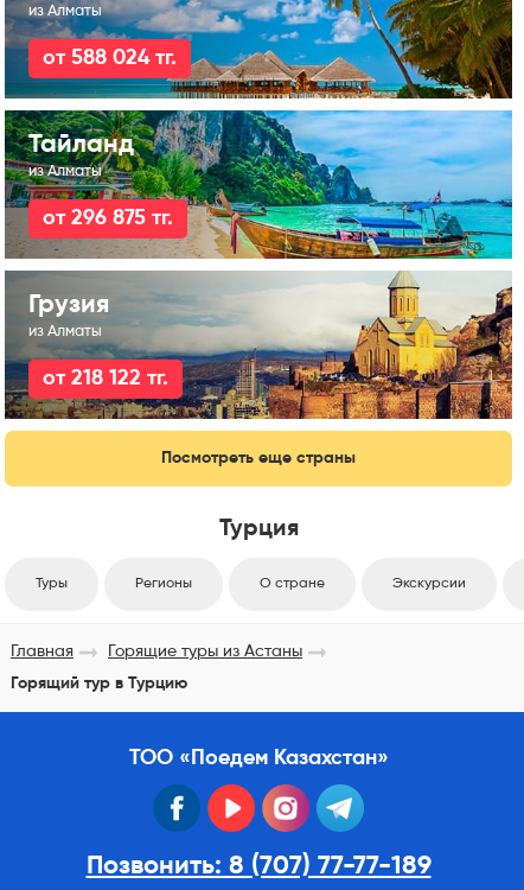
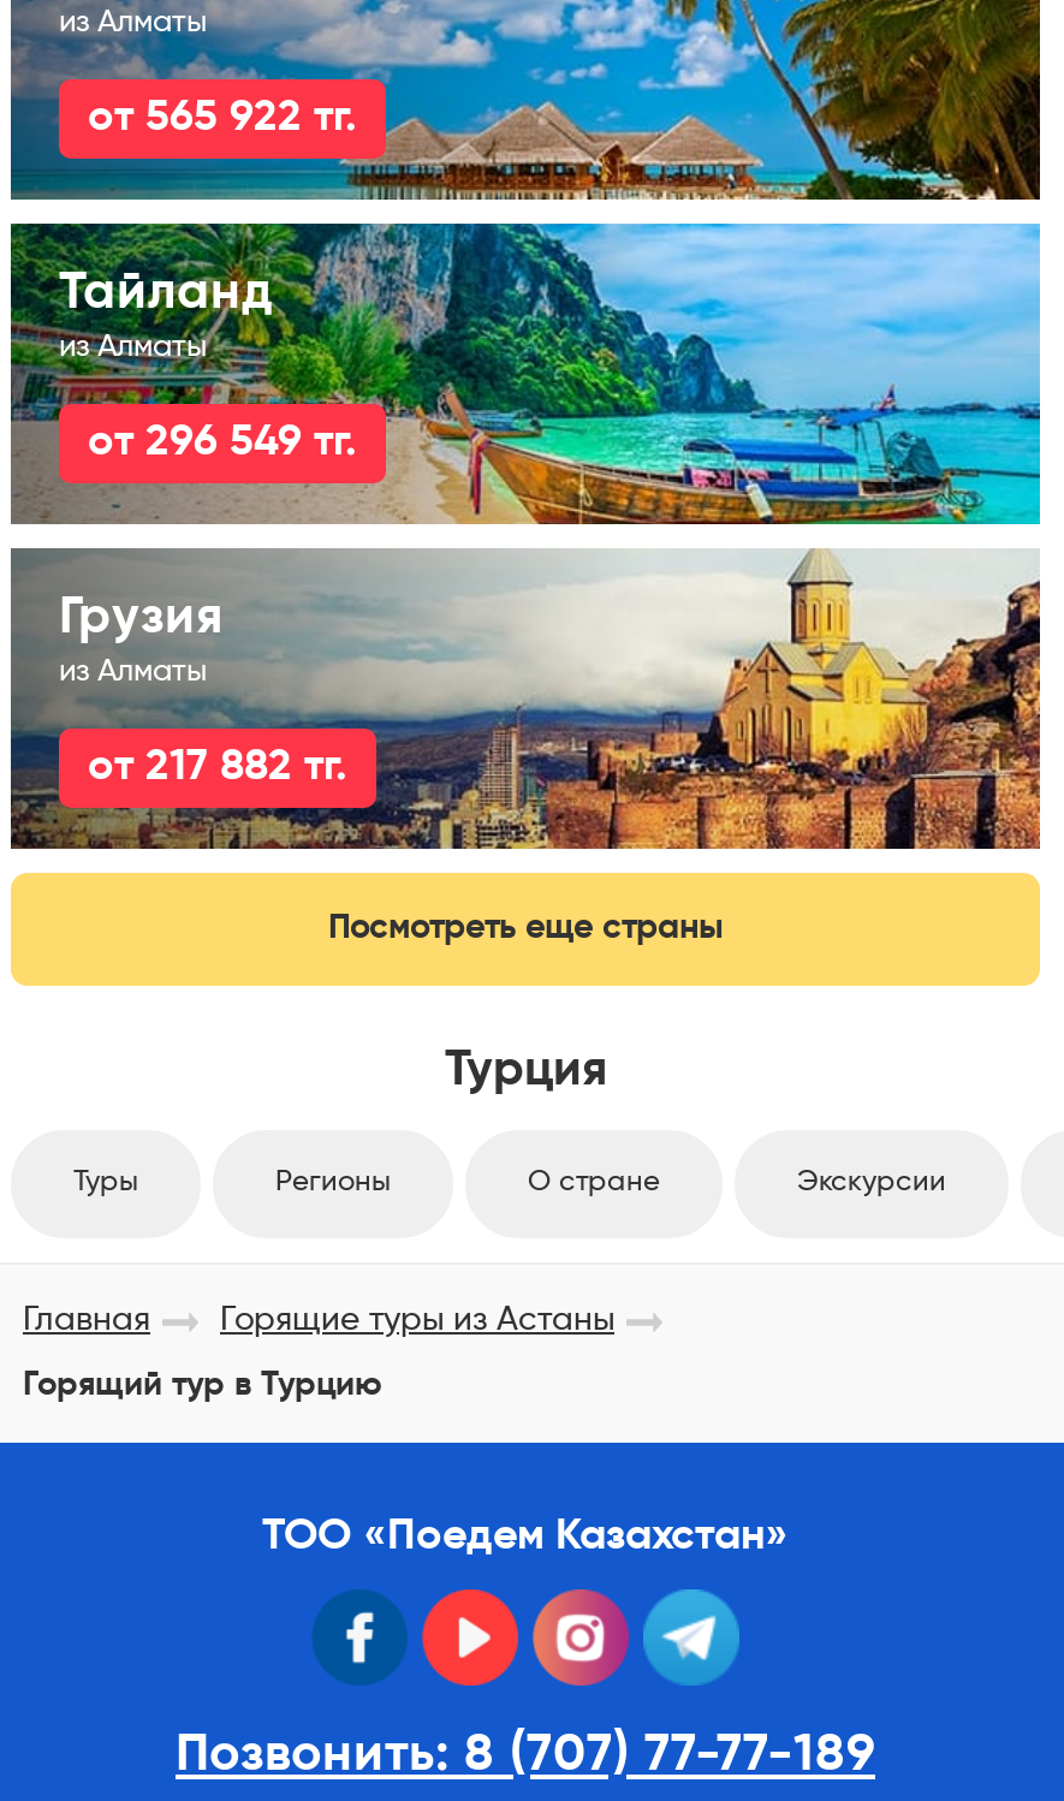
- от 588 024 тг.
+ от 565 922 тг.

- от 296 875 тг.
+ от 296 549 тг.

- от 218 122 тг.
+ от 217 882 тг.
